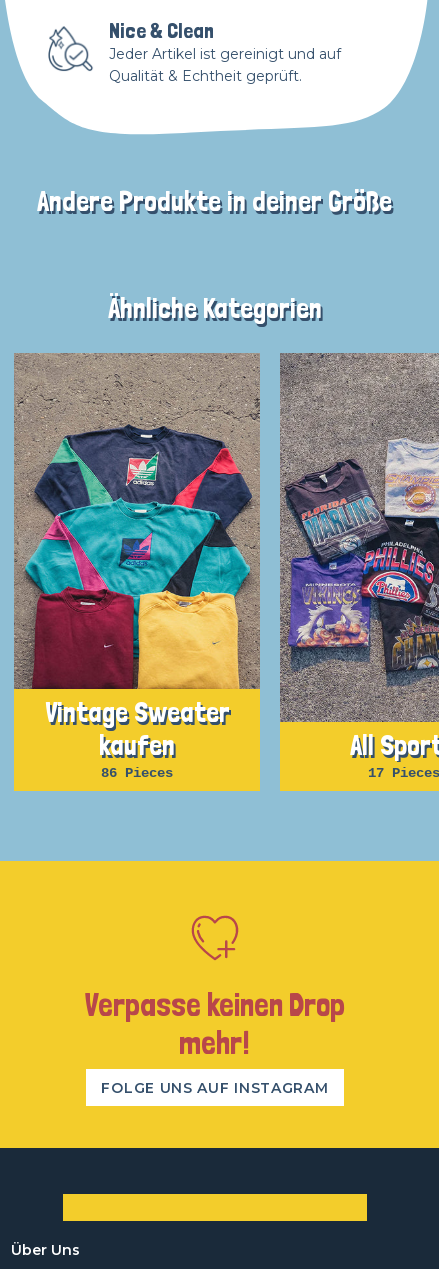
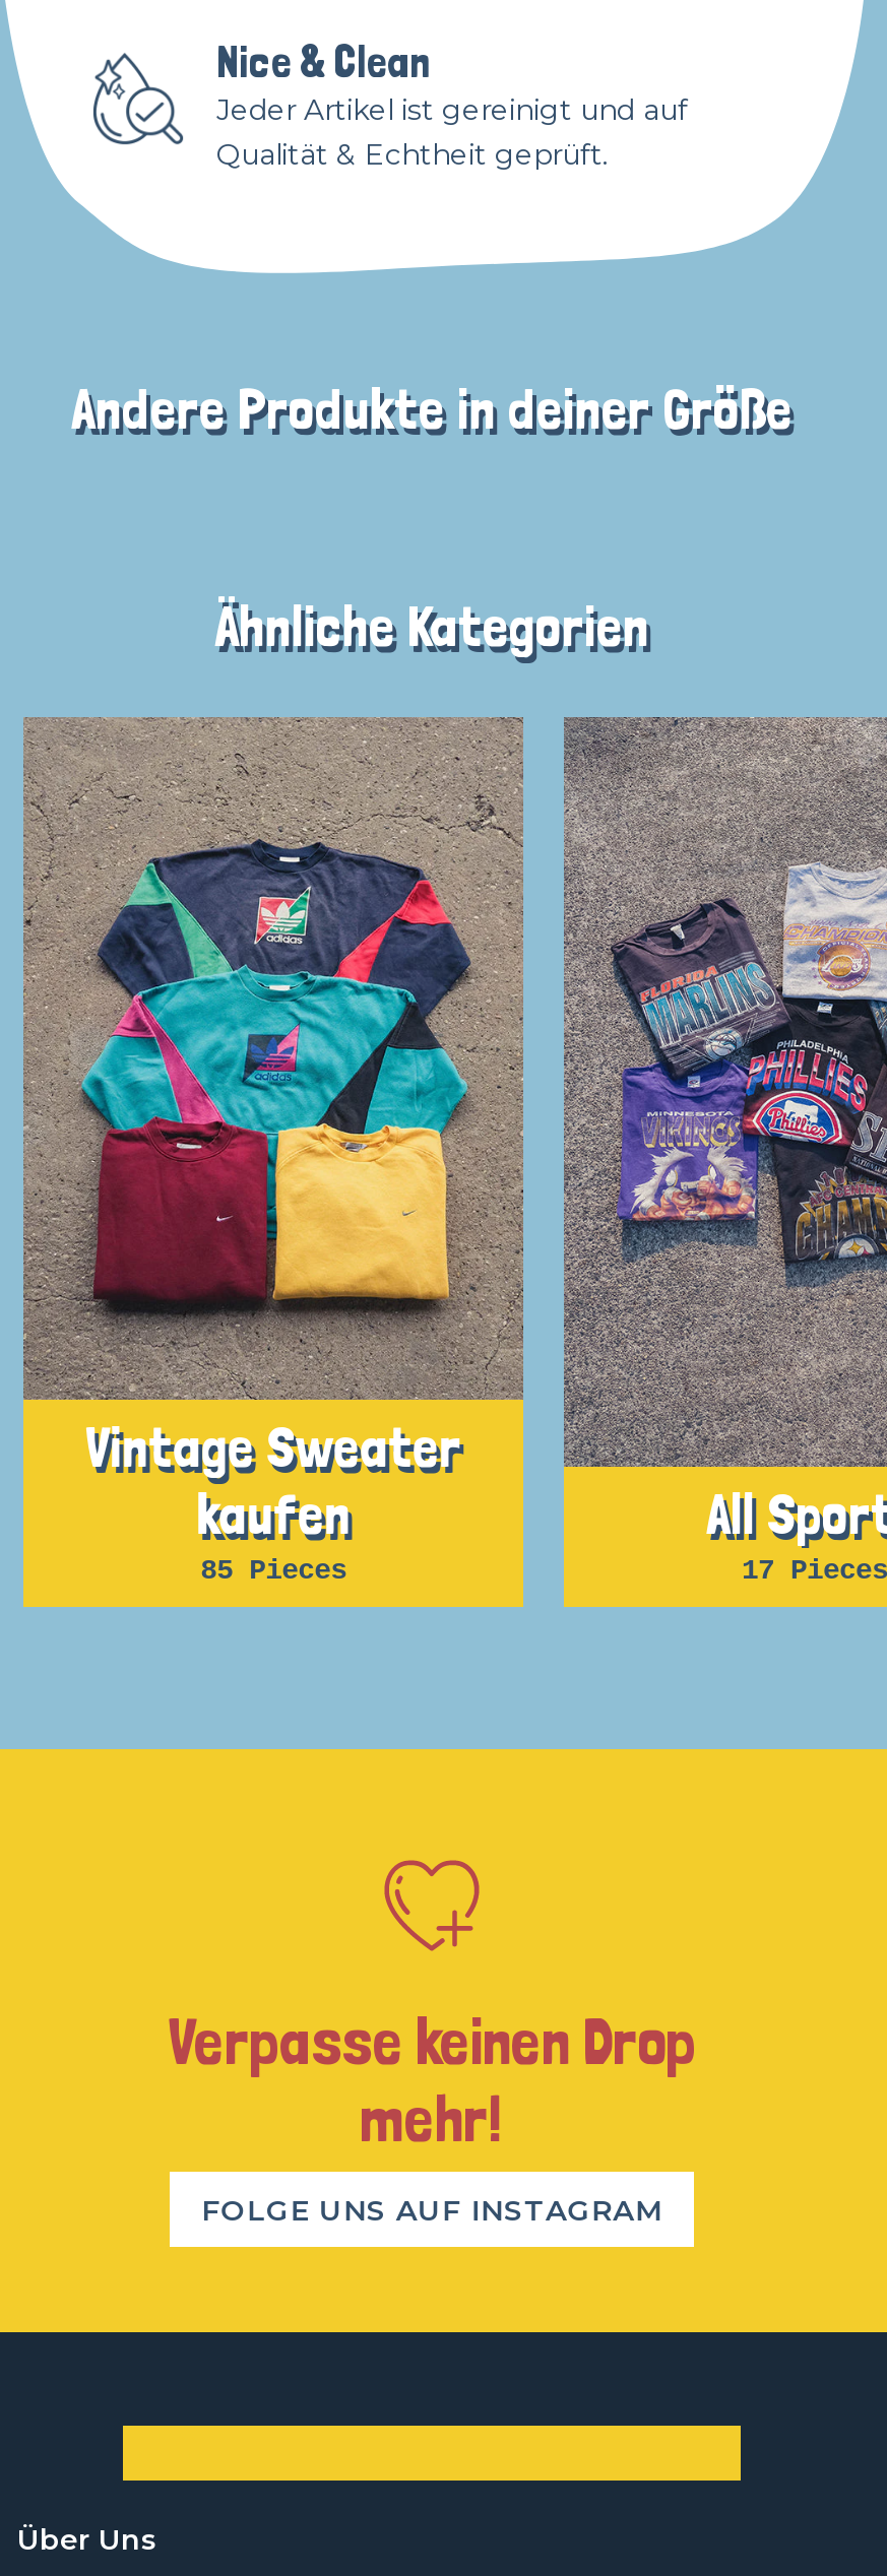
- [image]
+ [image]

- [image]
+ [image]

- 86 Pieces
+ 85 Pieces
